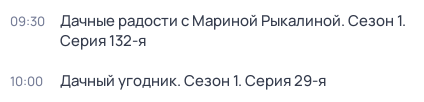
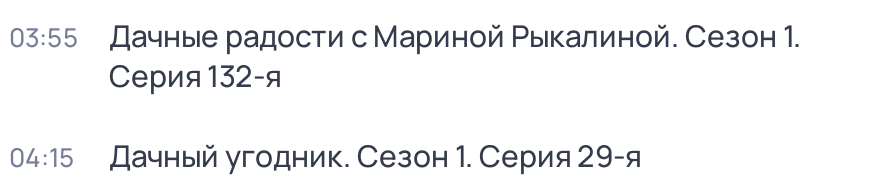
- 09:30 Дачные радости с Мариной Рыкалиной. Сезон 1.
+ 03:55 Дачные радости с Мариной Рыкалиной. Сезон 1.

- 10:00 Дачный угодник. Сезон 1. Серия 29-я
+ 04:15 Дачный угодник. Сезон 1. Серия 29-я
